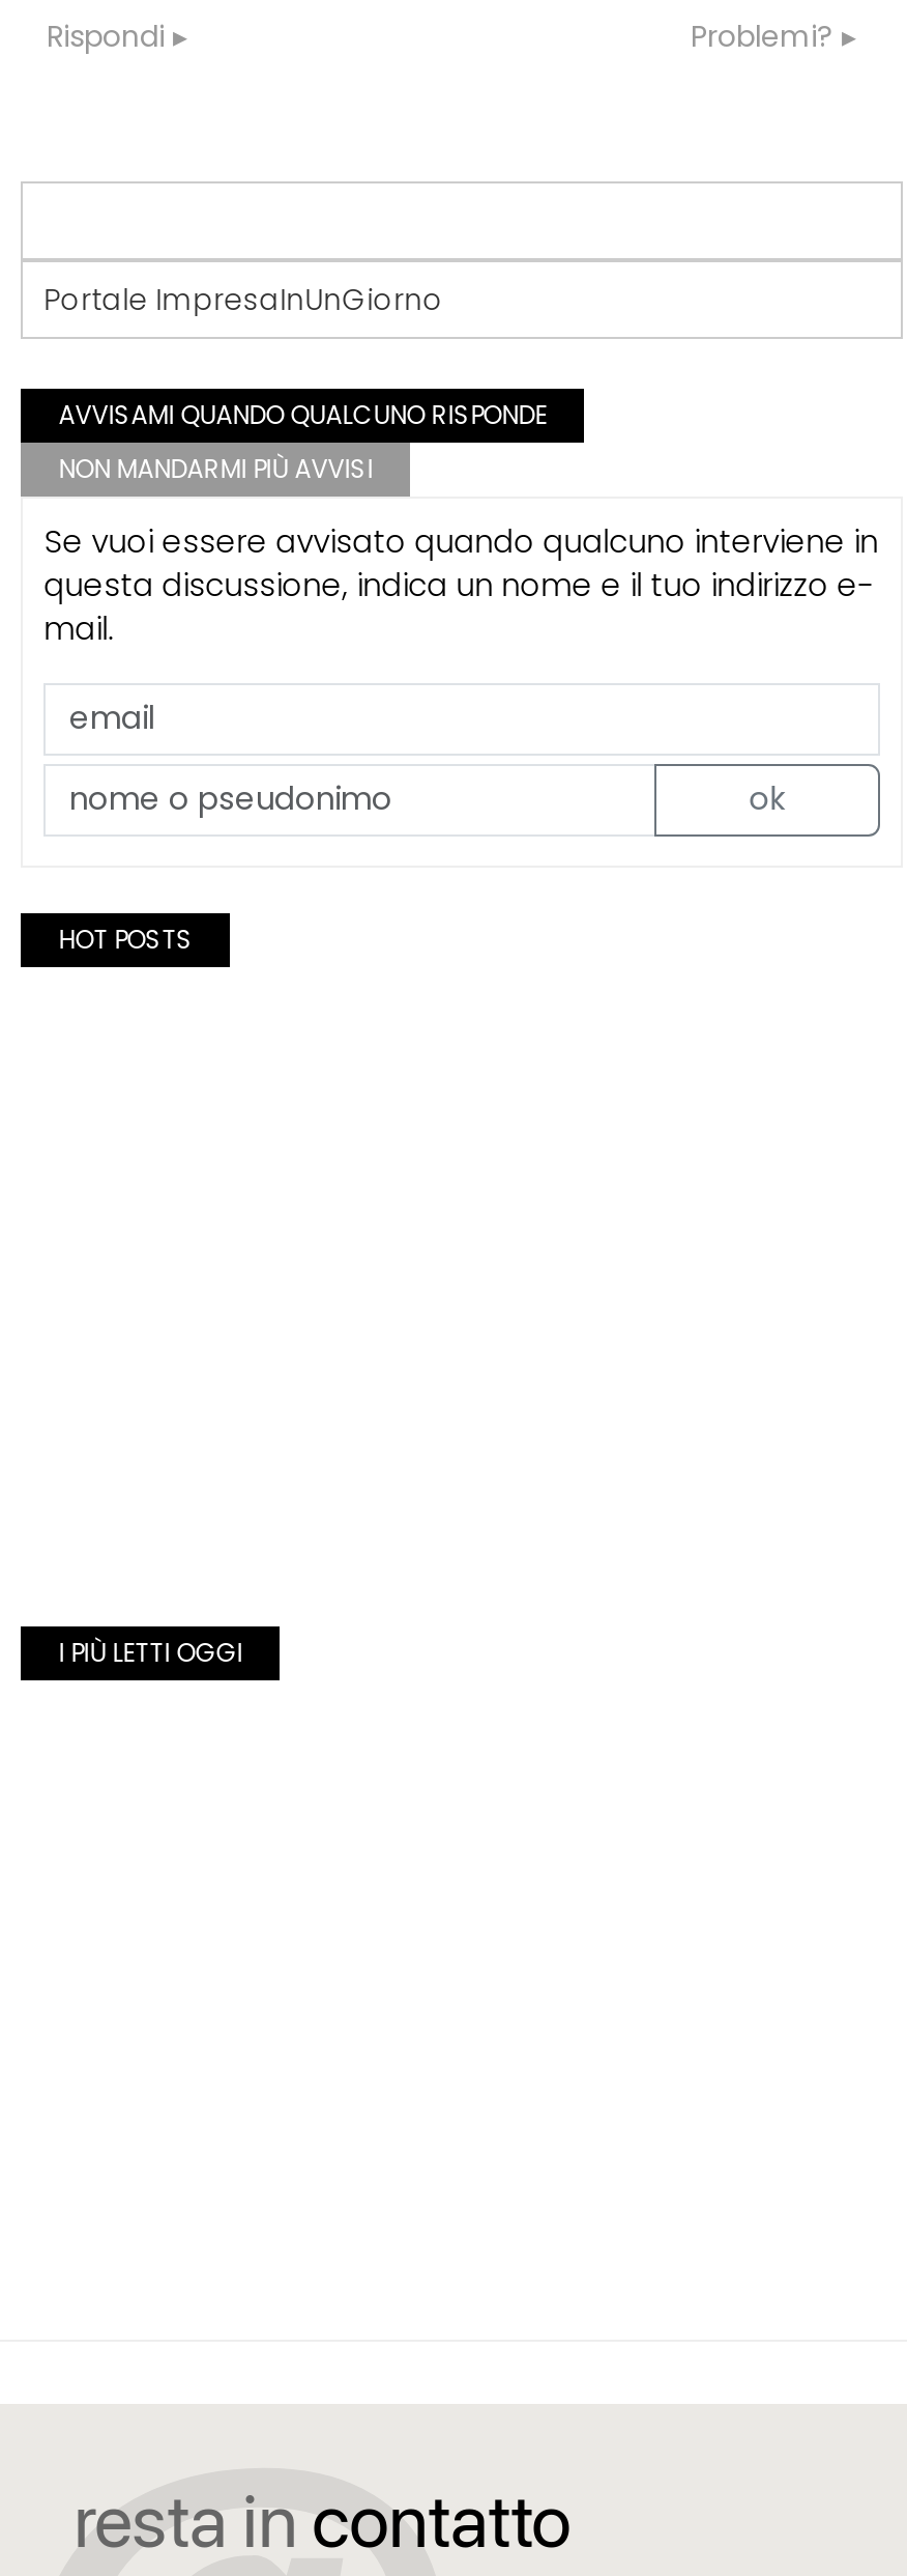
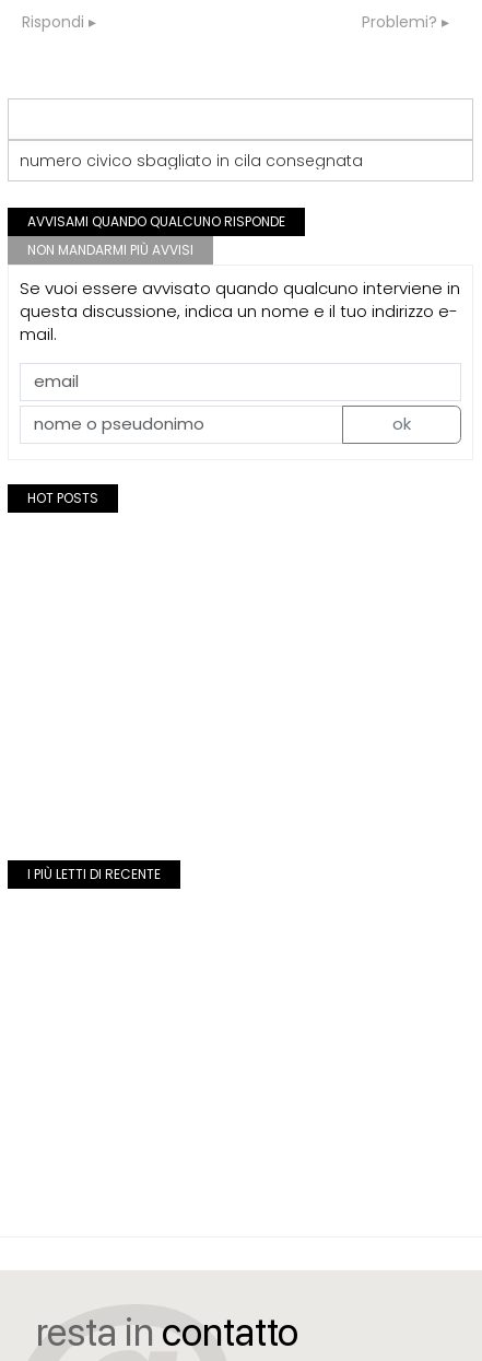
- Portale ImpresaInUnGiorno
+ numero civico sbagliato in cila consegnata

- I PIÙ LETTI OGGI
+ I PIÙ LETTI DI RECENTE
